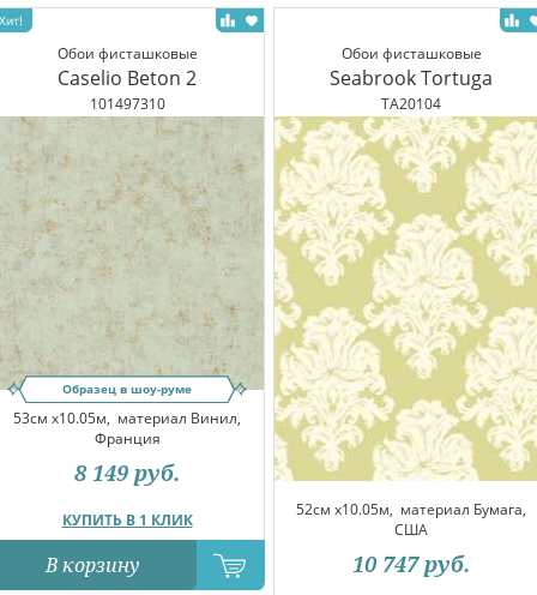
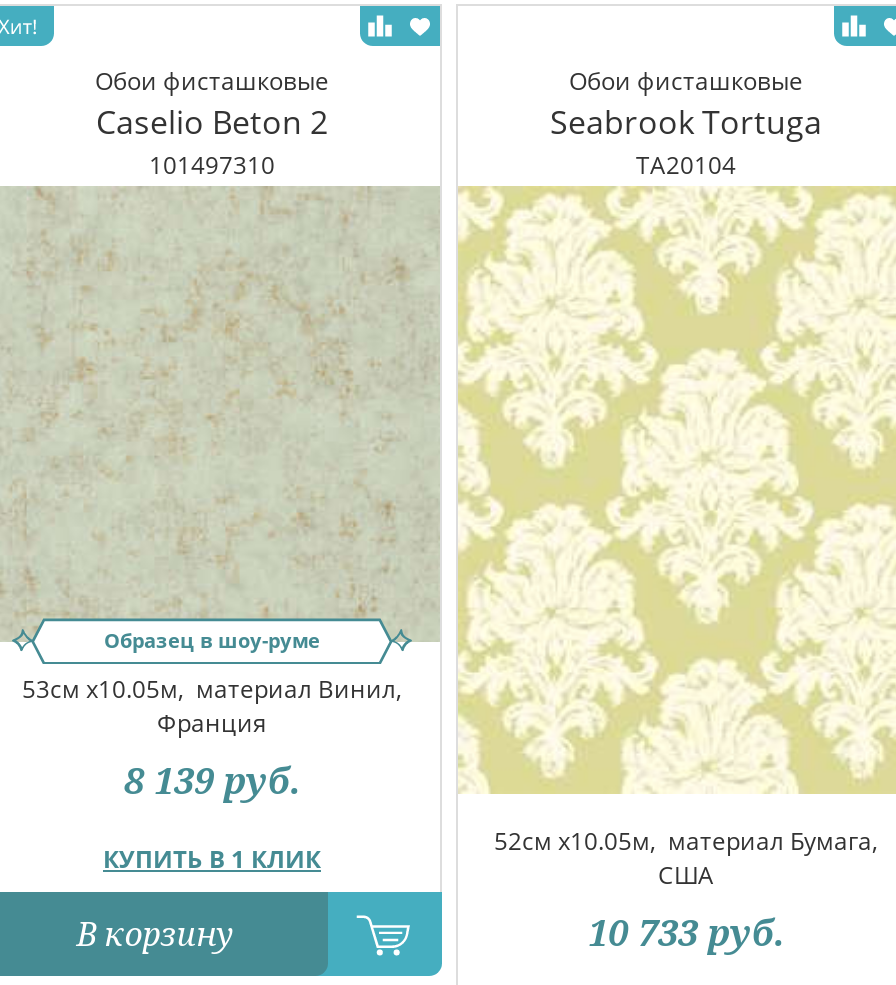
- 8 149 руб.
+ 8 139 руб.

- 10 747 руб.
+ 10 733 руб.
